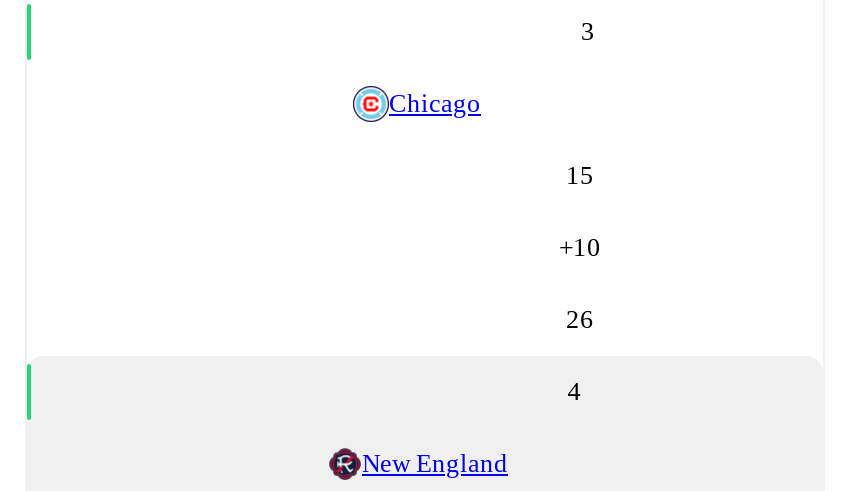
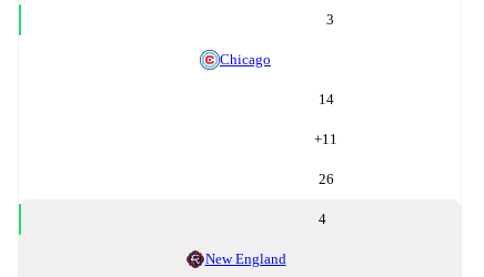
- 15
+ 14

- +10
+ +11
